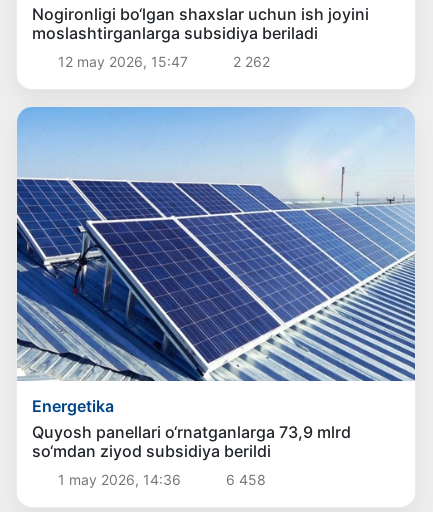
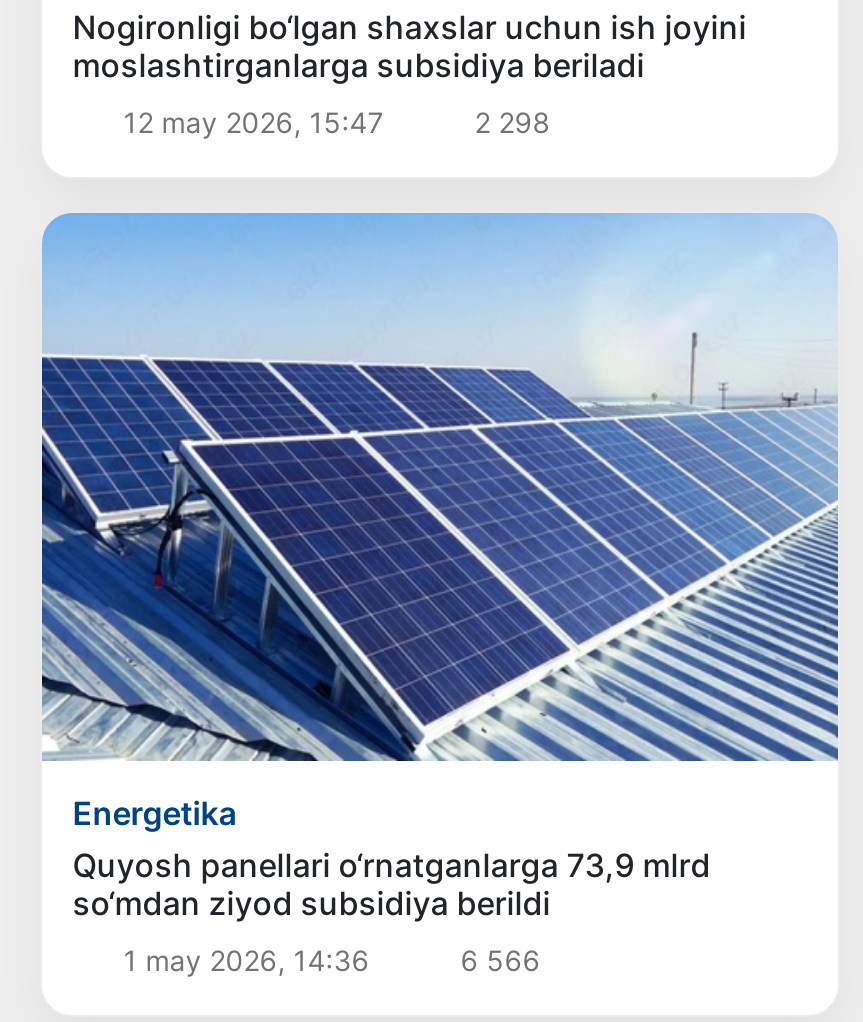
- 2 262
+ 2 298

- 6 458
+ 6 566
